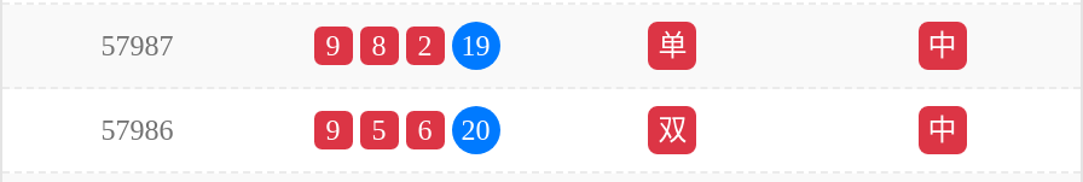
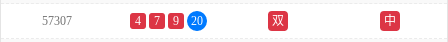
- 57987
+ 57307
+ 4
+ 7

- 8
- 2
- 19
- 单
- 中
- 57986
- 9
- 5
- 6
